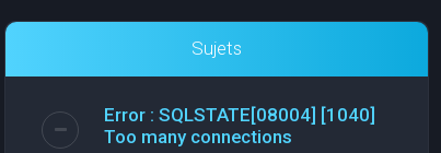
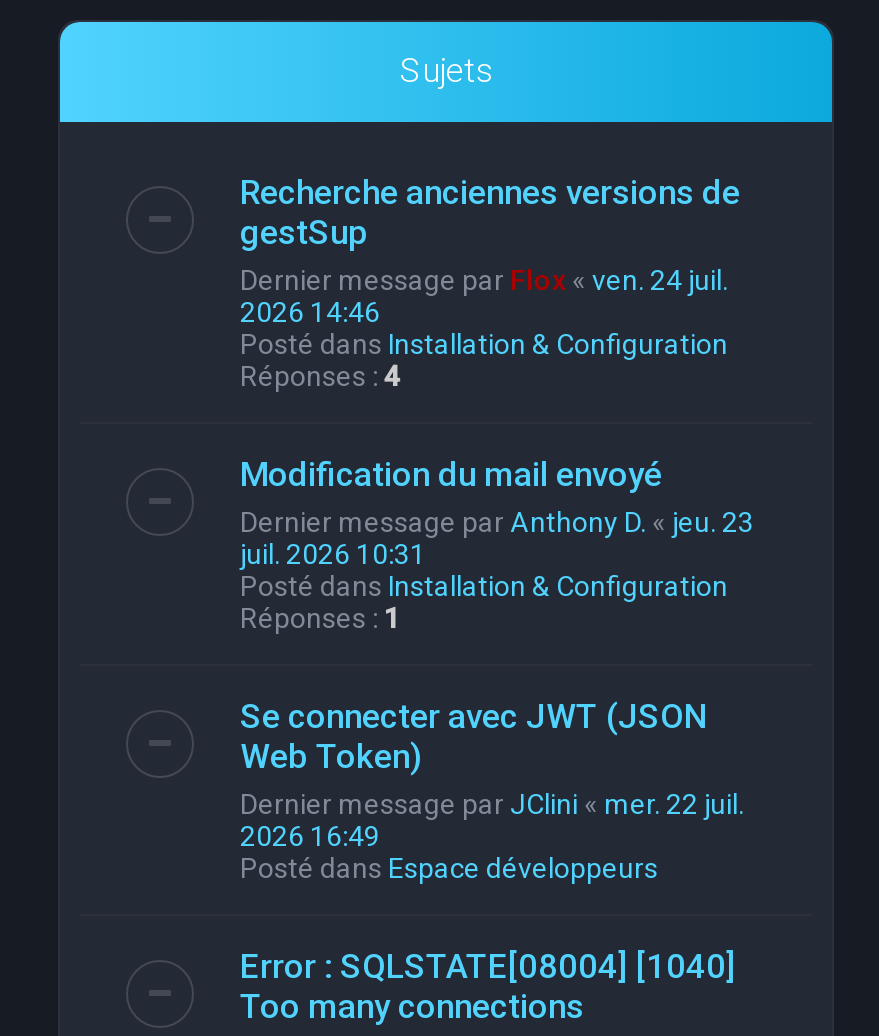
+ Recherche anciennes versions de
+ gestSup
+ Dernier message par Flox «ven. 24 juil.
+ 2026 14:46
+ Posté dans Installation & Configuration
+ Réponses : 4
+ Modification du mail envoyé
+ Dernier message par Anthony D. «jeu. 23
+ juil. 2026 10:31
+ Posté dans Installation & Configuration
+ Réponses : 1
+ Se connecter avec JWT (JSON
+ Web Token)
+ Dernier message par JClini «mer. 22 juil.
+ 2026 16:49
+ Posté dans Espace développeurs
